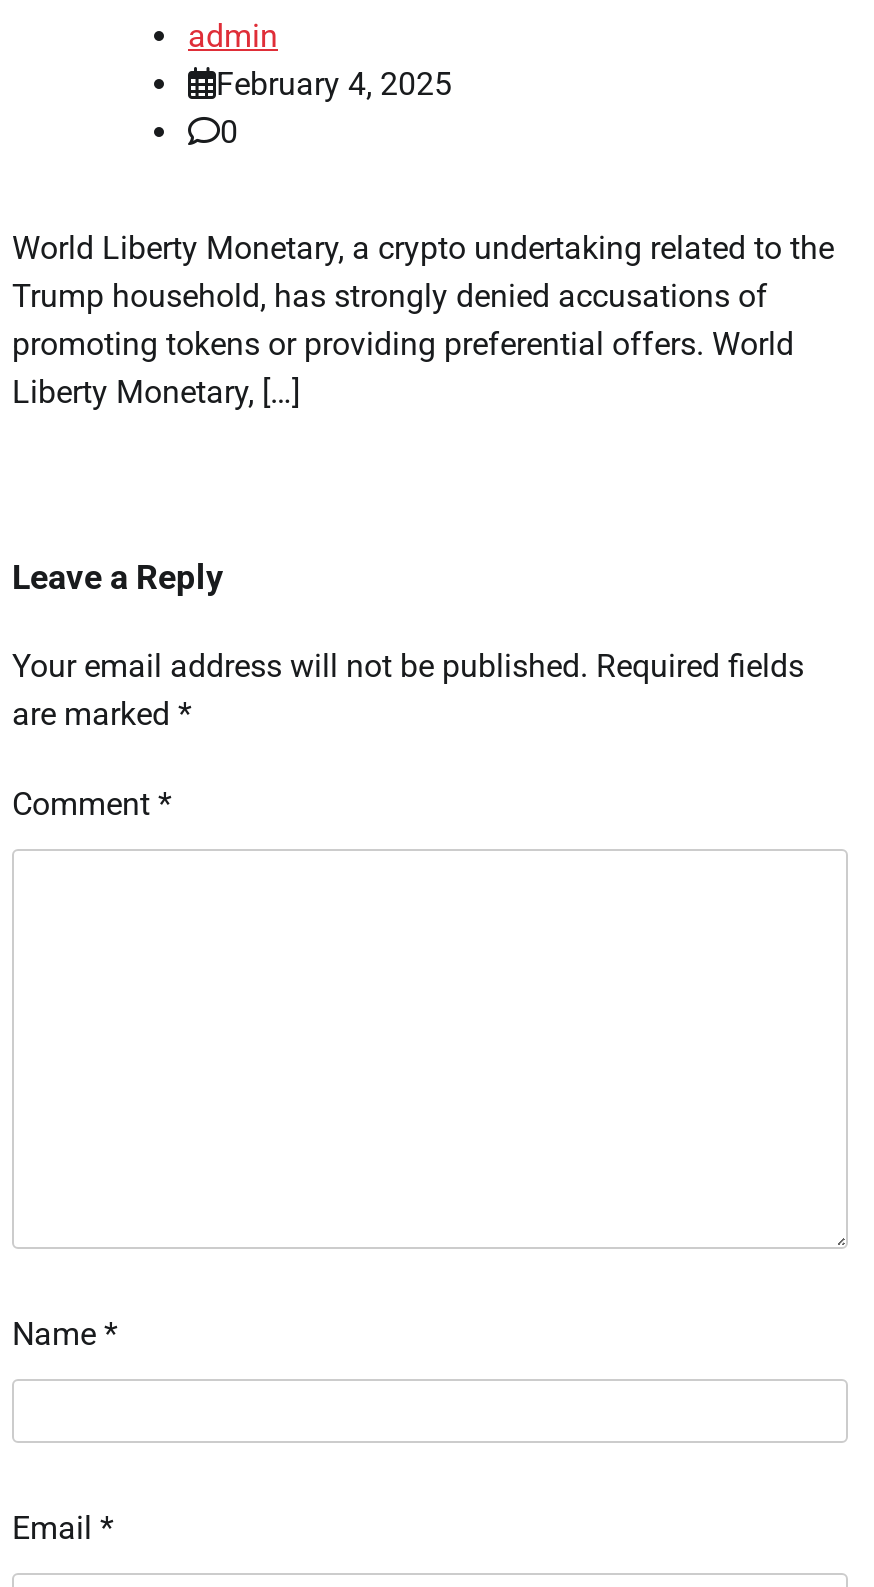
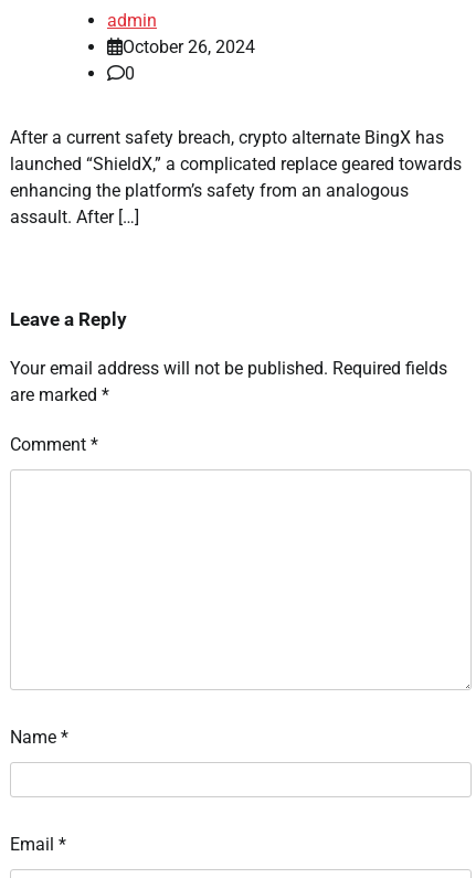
- February 4, 2025
+ October 26, 2024

- World Liberty Monetary, a crypto undertaking related to the
- Trump household, has strongly denied accusations of
- promoting tokens or providing preferential offers. World
- Liberty Monetary, […]
+ After a current safety breach, crypto alternate BingX has
+ launched “ShieldX,” a complicated replace geared towards
+ enhancing the platform’s safety from an analogous
+ assault. After […]
